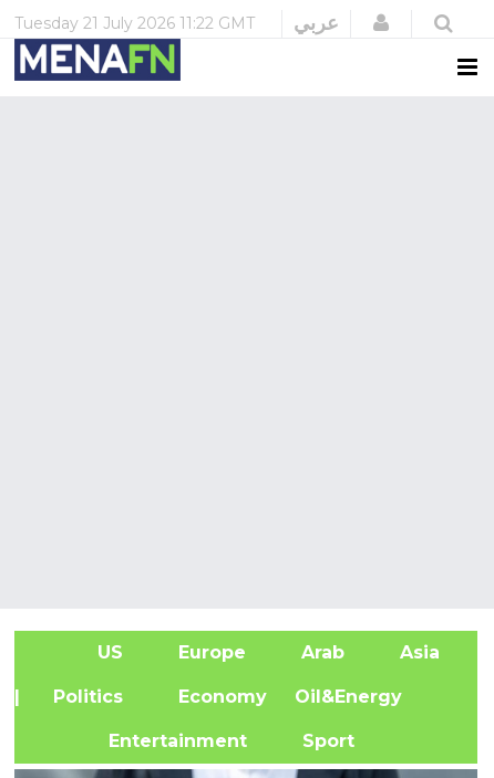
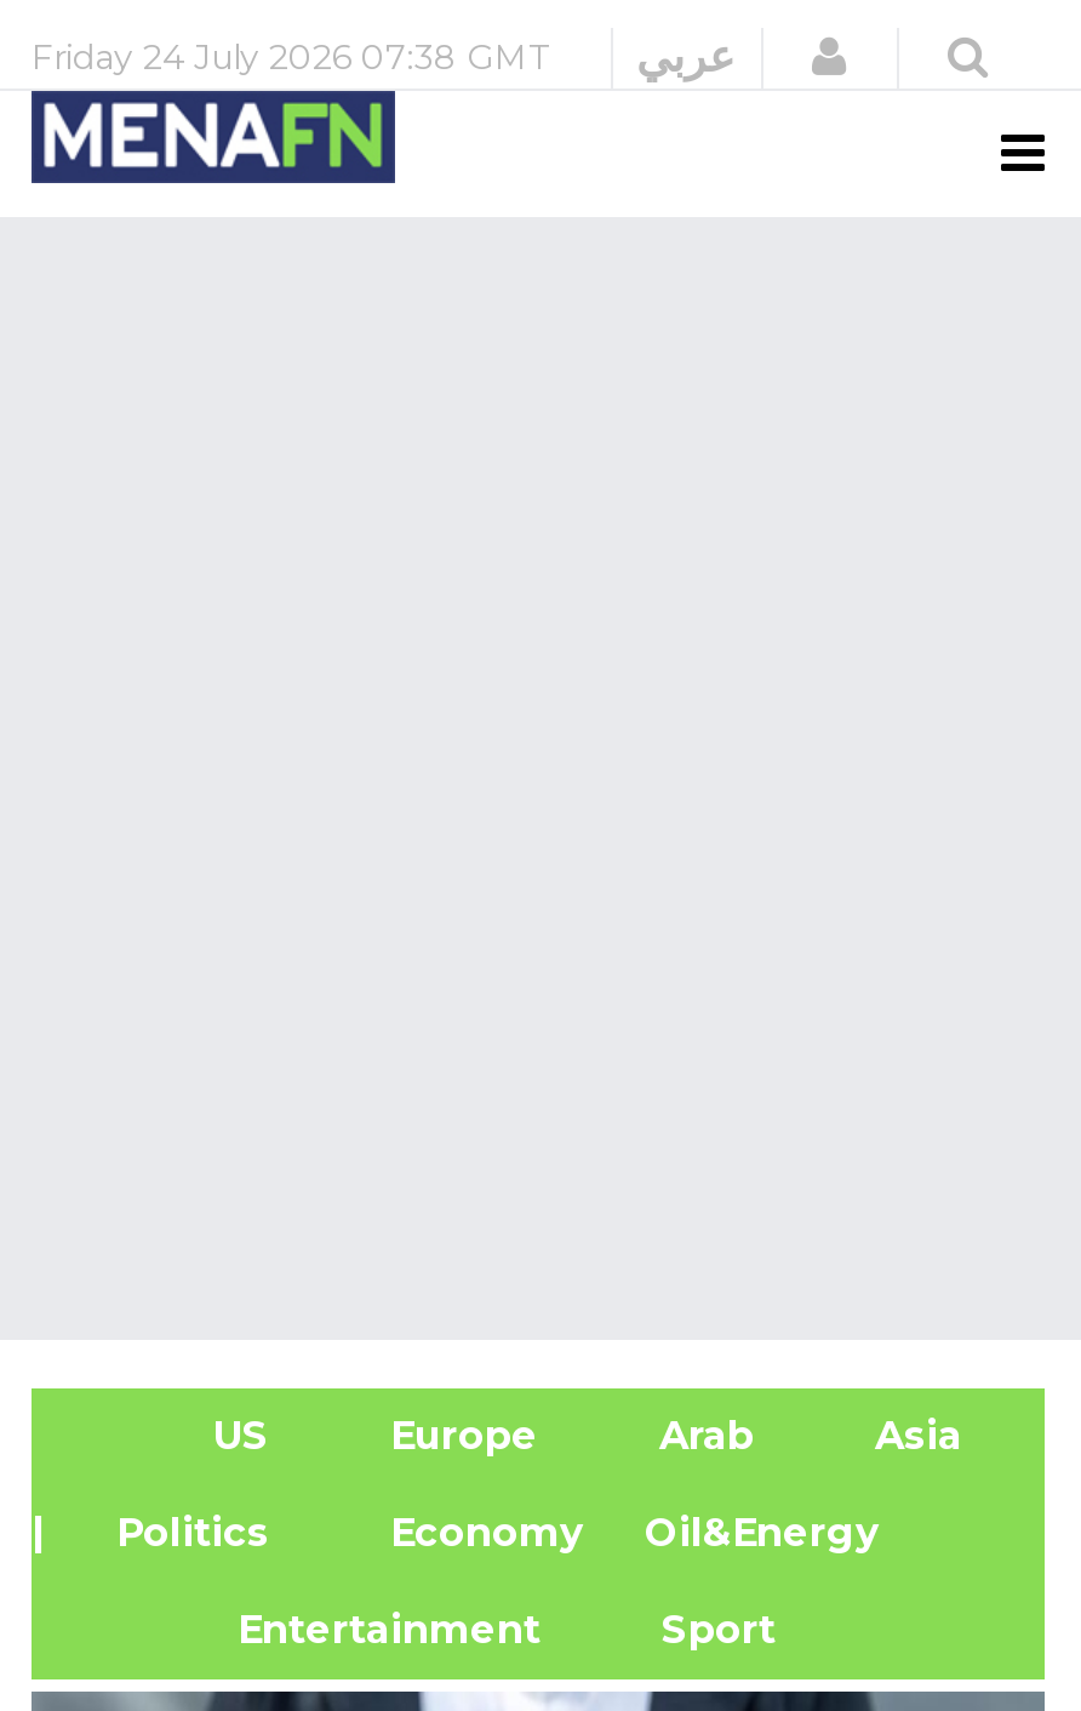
- Tuesday 21 July 2026 11:22 GMT
+ Friday 24 July 2026 07:38 GMT
